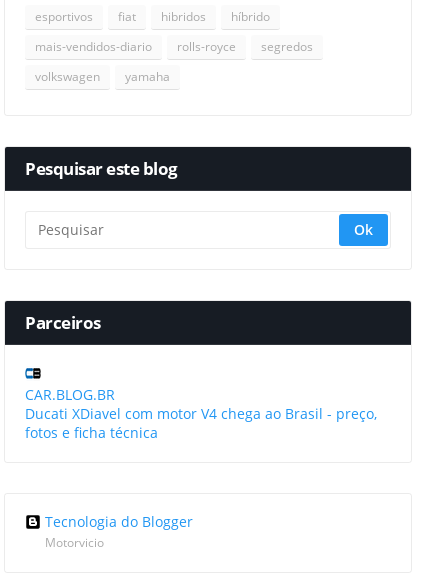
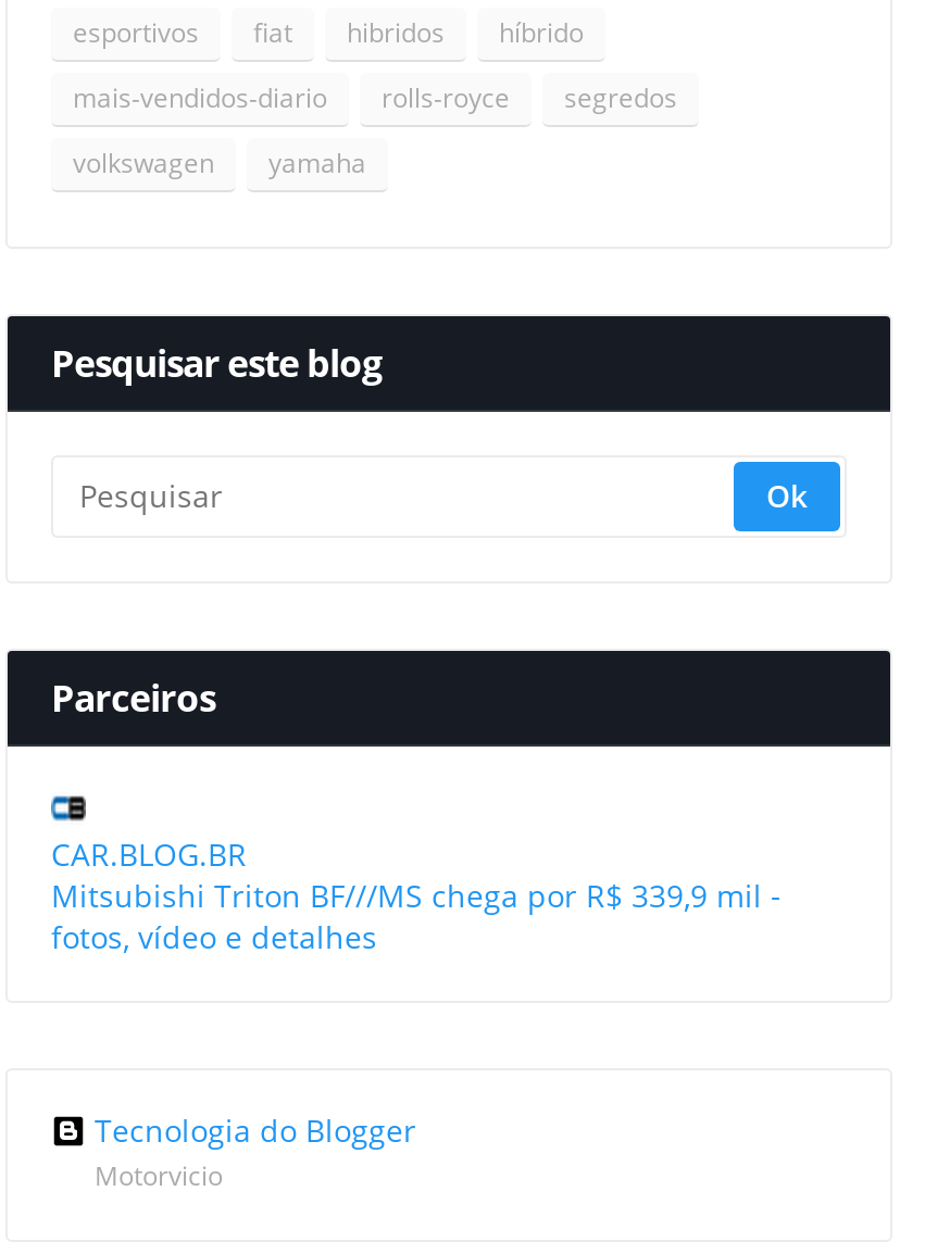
- Ducati XDiavel com motor V4 chega ao Brasil - preço,
- fotos e ficha técnica
+ Mitsubishi Triton BF///MS chega por R$ 339,9 mil -
+ fotos, vídeo e detalhes
